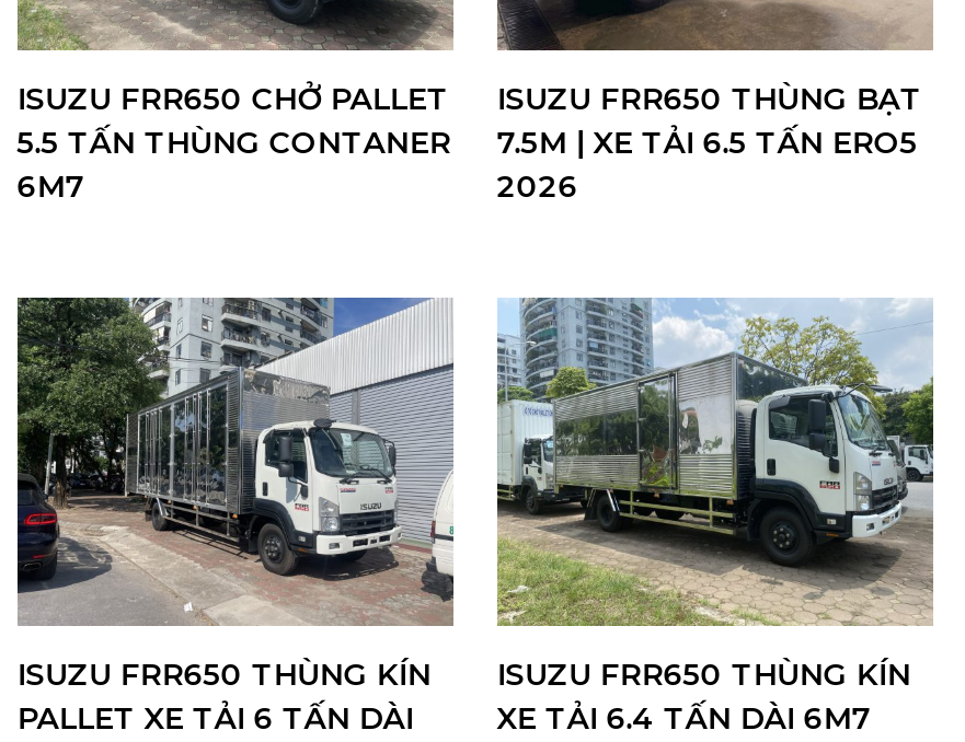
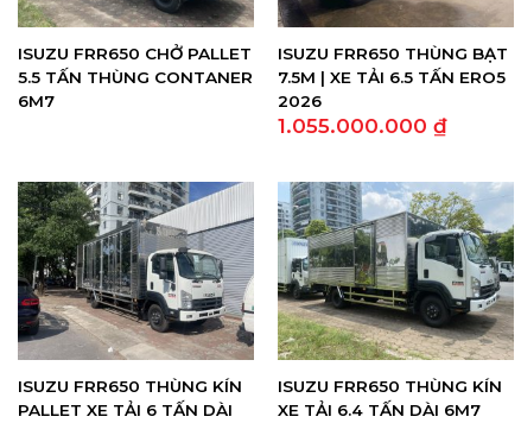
+ 1.055.000.000 ₫
